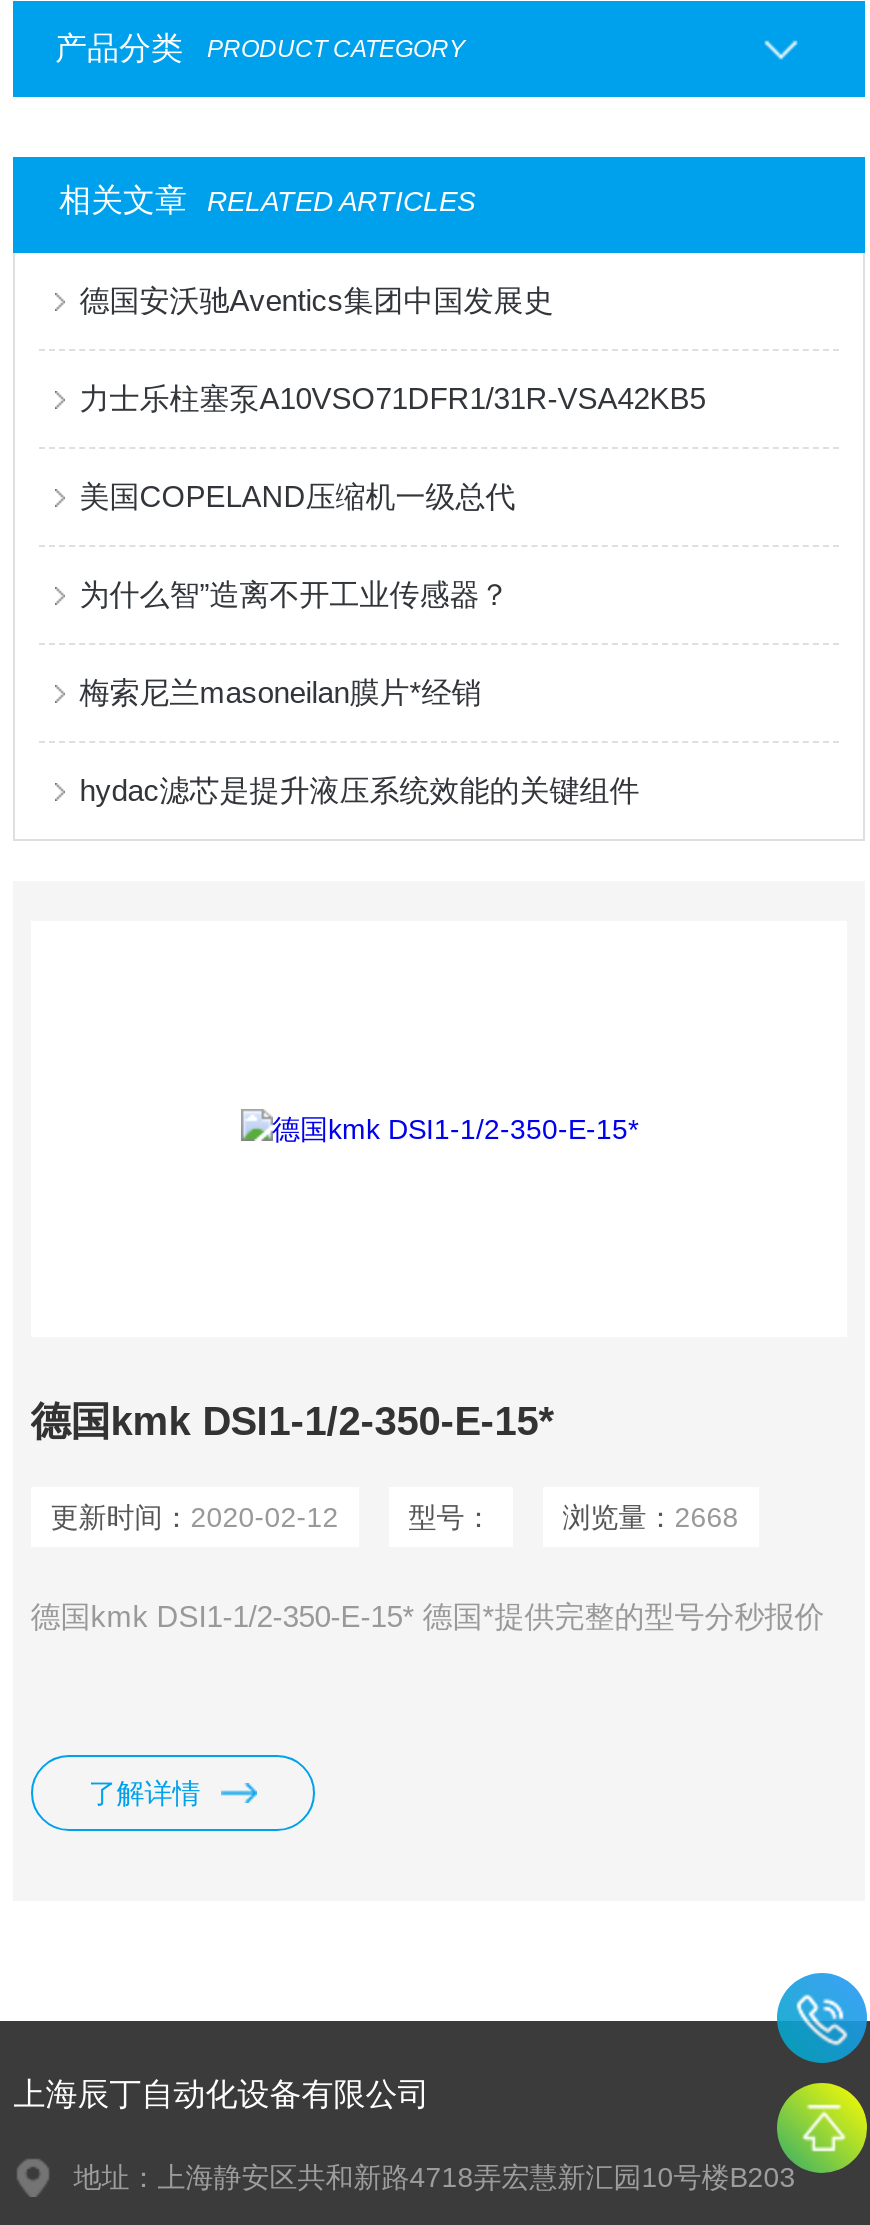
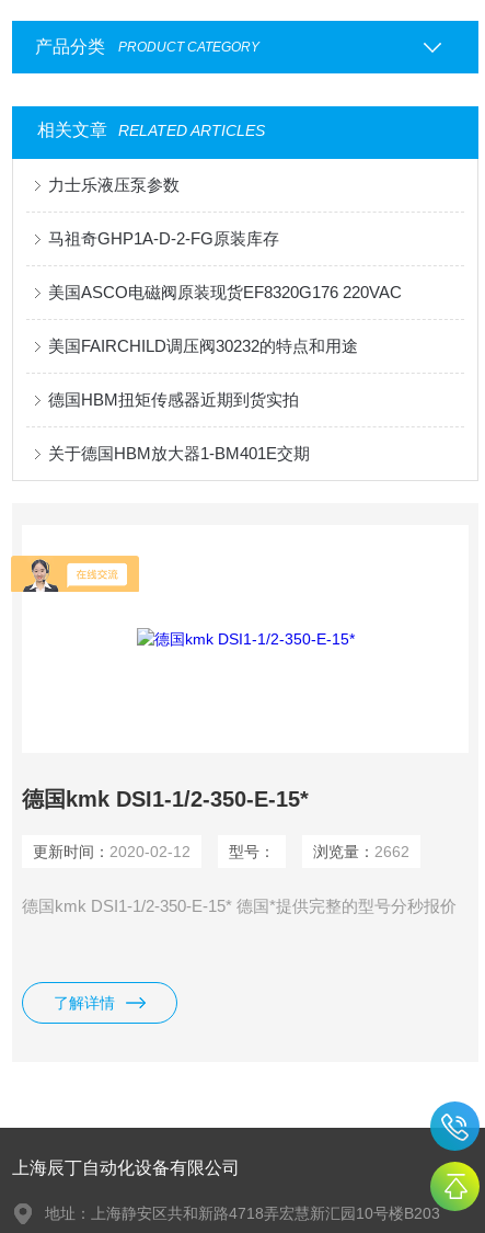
+ [image]

- 德国安沃驰Aventics集团中国发展史
+ 力士乐液压泵参数

- 力士乐柱塞泵A10VSO71DFR1/31R-VSA42KB5
+ 马祖奇GHP1A-D-2-FG原装库存

- 美国COPELAND压缩机一级总代
+ 美国ASCO电磁阀原装现货EF8320G176 220VAC

- 为什么智”造离不开工业传感器？
+ 美国FAIRCHILD调压阀30232的特点和用途

- 梅索尼兰masoneilan膜片*经销
+ 德国HBM扭矩传感器近期到货实拍

- hydac滤芯是提升液压系统效能的关键组件
+ 关于德国HBM放大器1-BM401E交期

- 浏览量：2668
+ 浏览量：2662
